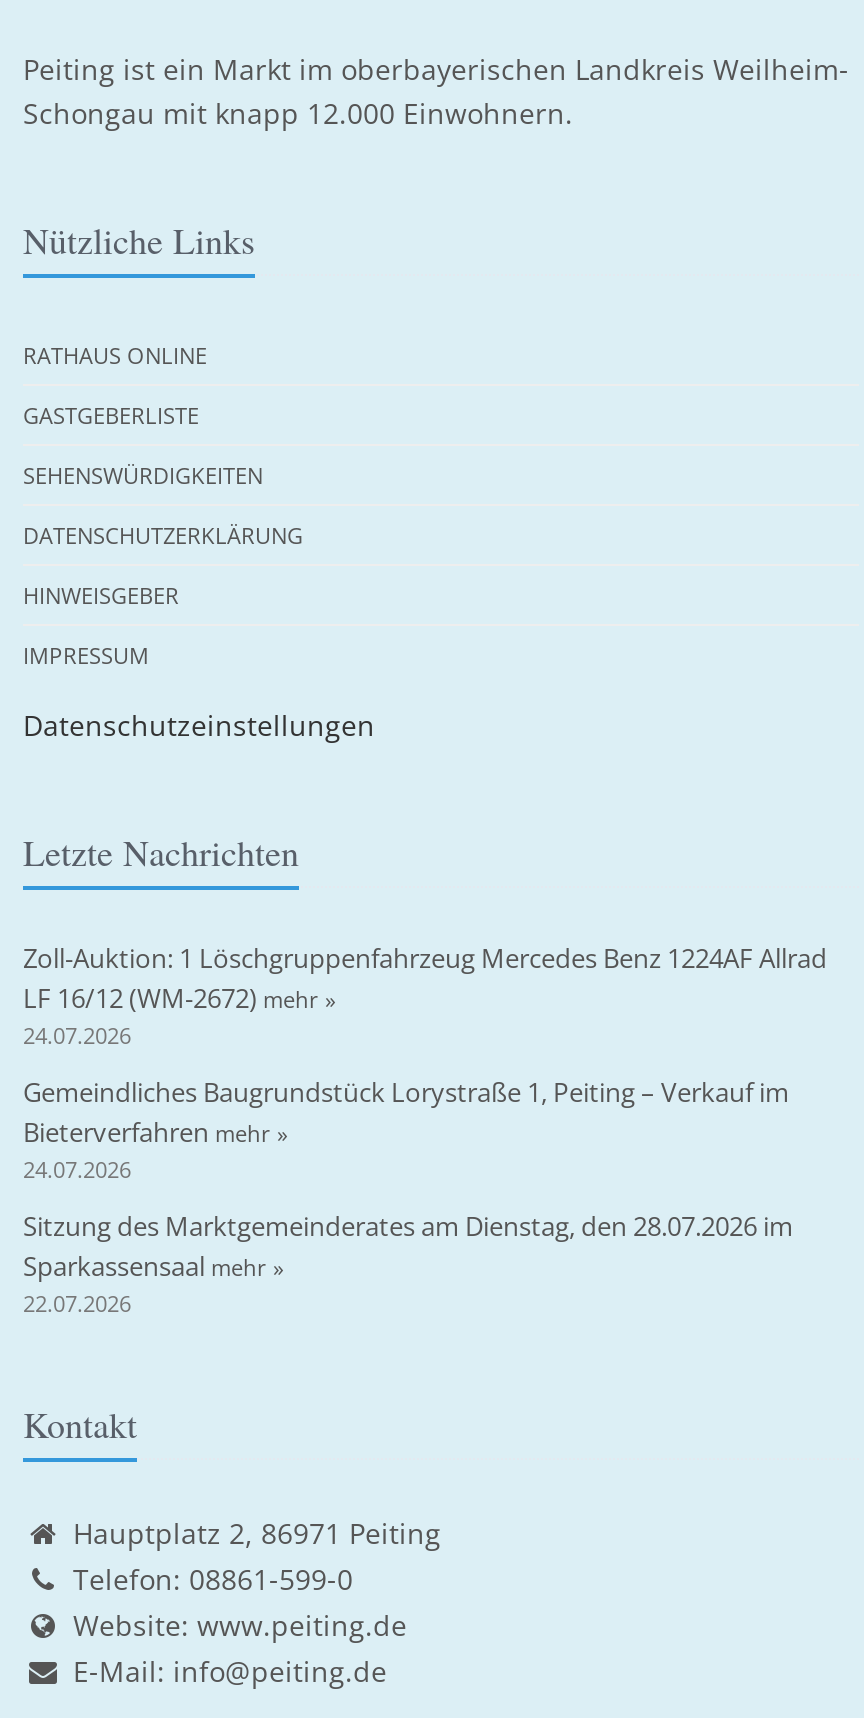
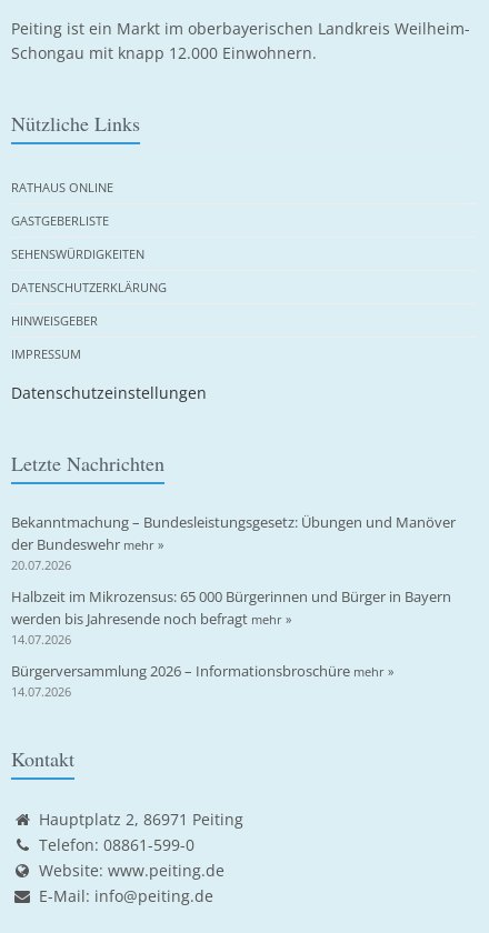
- Zoll-Auktion: 1 Löschgruppenfahrzeug Mercedes Benz 1224AF Allrad
- LF 16/12 (WM-2672) mehr »
- 24.07.2026
+ Bekanntmachung – Bundesleistungsgesetz: Übungen und Manöver
+ der Bundeswehr mehr »
+ 20.07.2026

- Gemeindliches Baugrundstück Lorystraße 1, Peiting – Verkauf im
- Bieterverfahren mehr »
- 24.07.2026
+ Halbzeit im Mikrozensus: 65 000 Bürgerinnen und Bürger in Bayern
+ werden bis Jahresende noch befragt mehr »
+ 14.07.2026

- Sitzung des Marktgemeinderates am Dienstag, den 28.07.2026 im
- Sparkassensaal mehr »
- 22.07.2026
+ Bürgerversammlung 2026 – Informationsbroschüre mehr »
+ 14.07.2026
